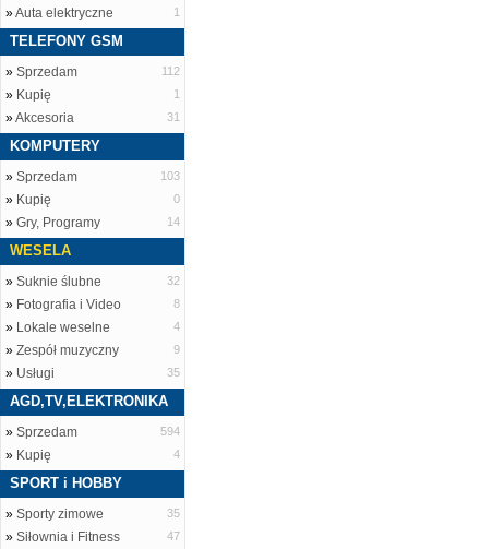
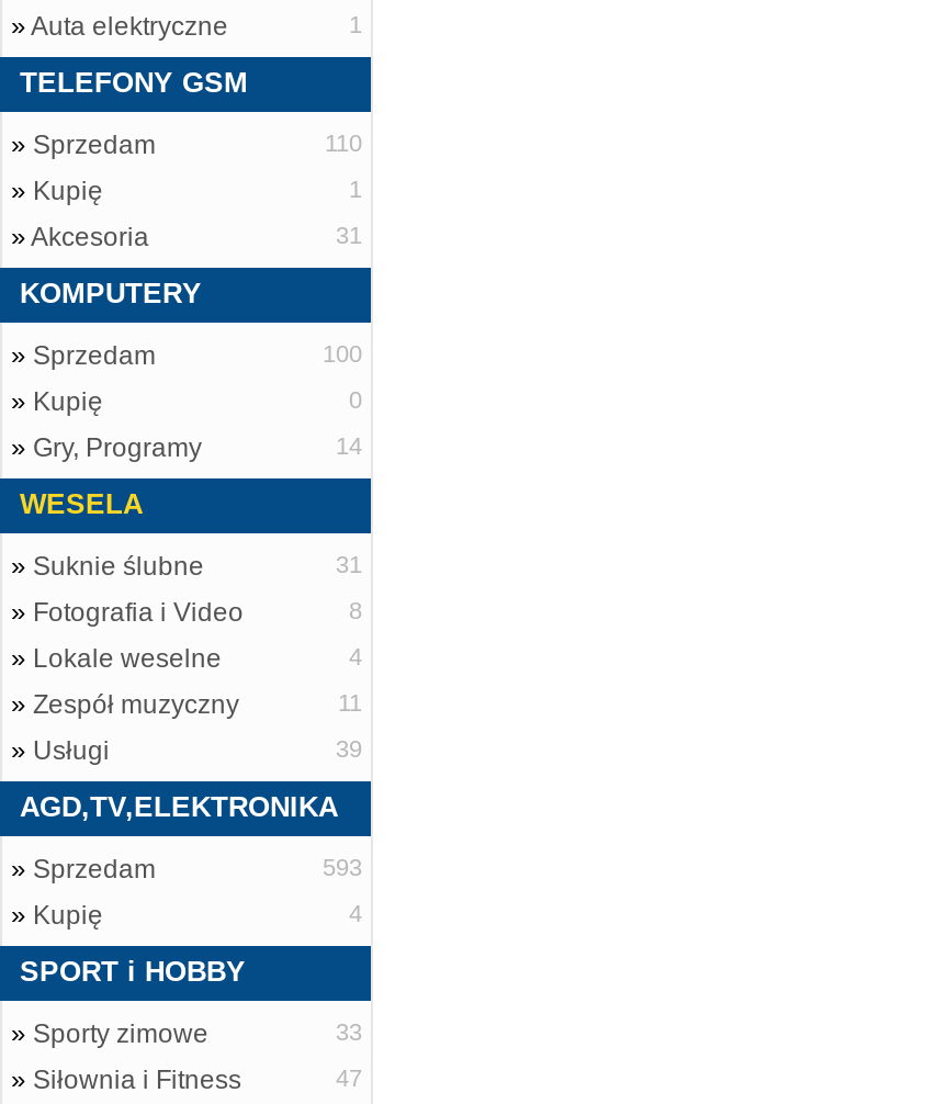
- 112
+ 110

- 103
+ 100

- 32
+ 31

- 9
+ 11

- 35
+ 39

- 594
+ 593

- 35
+ 33
